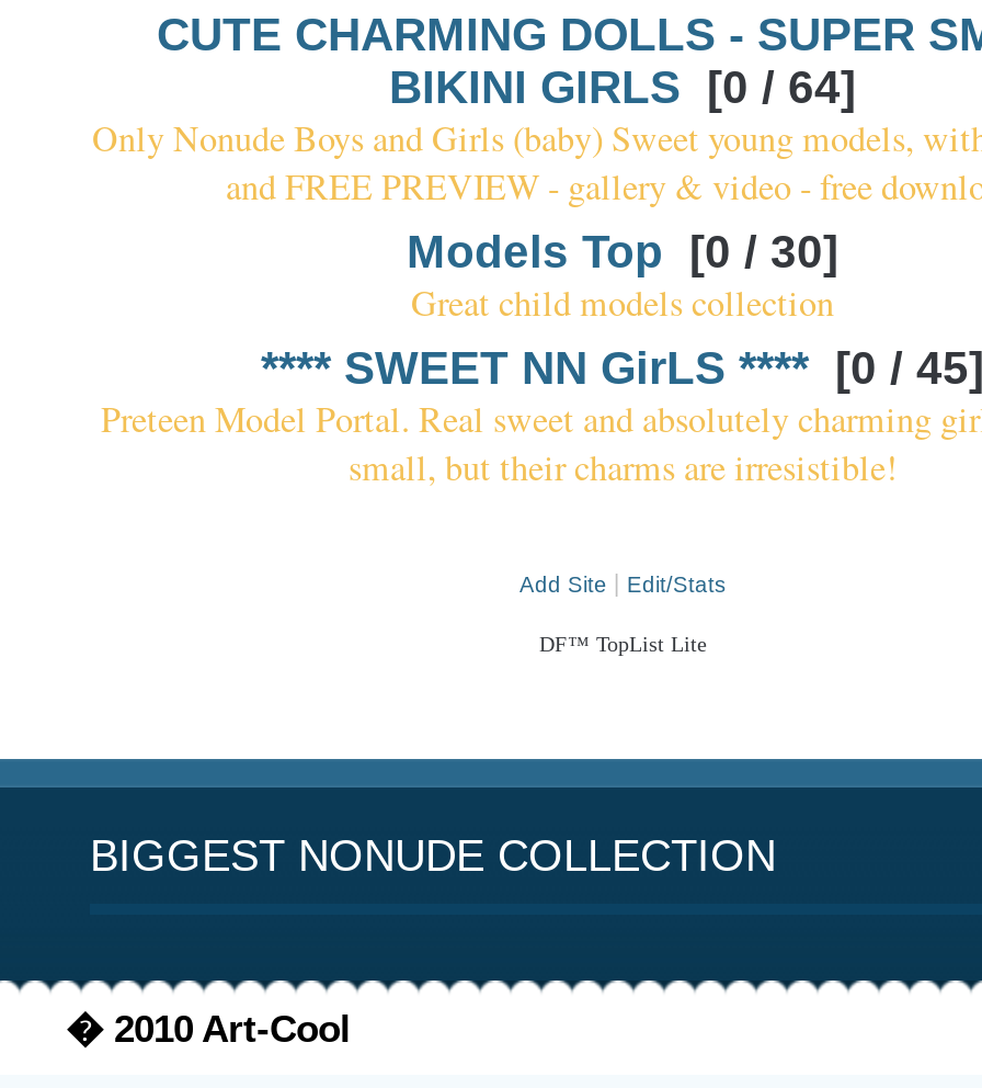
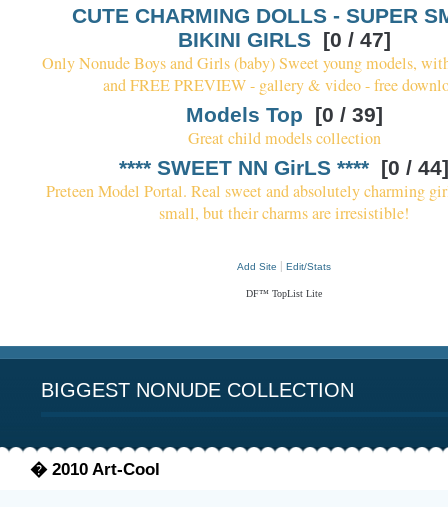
- BIKINI GIRLS [0 / 64]
+ BIKINI GIRLS [0 / 47]

- Models Top [0 / 30]
+ Models Top [0 / 39]

- **** SWEET NN GirLS **** [0 / 45]
+ **** SWEET NN GirLS **** [0 / 44]
